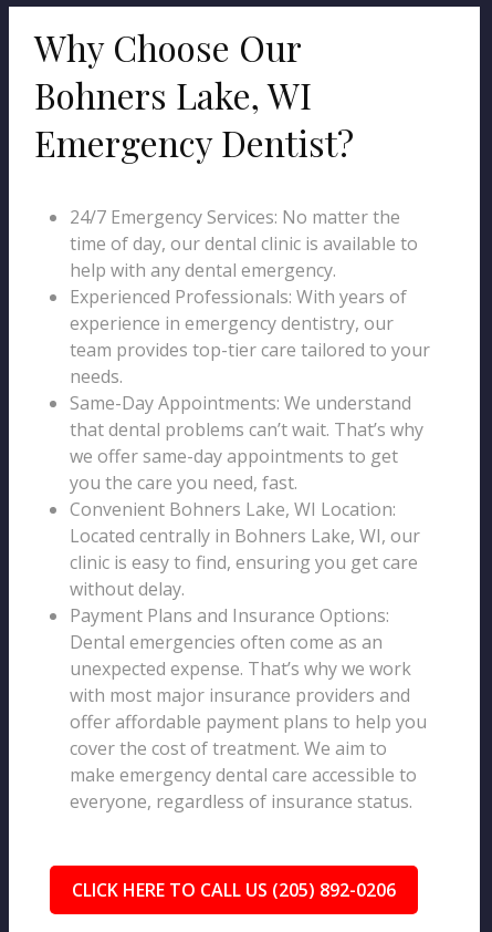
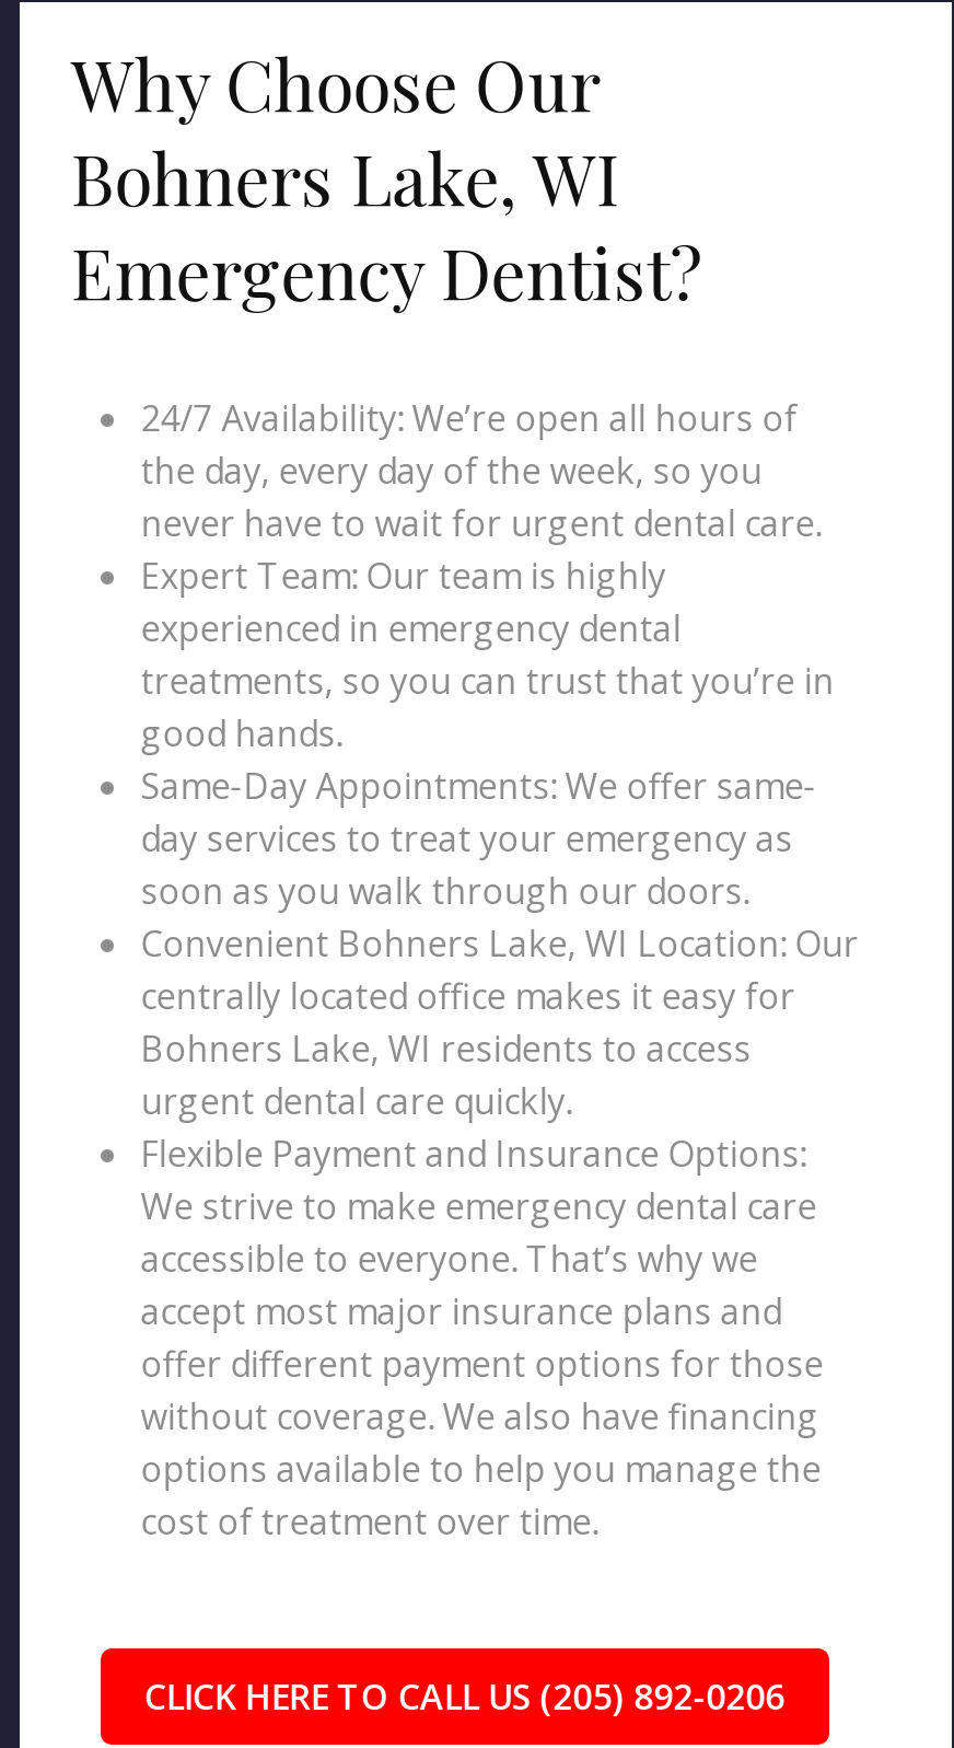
- 24/7 Emergency Services: No matter the
- time of day, our dental clinic is available to
- help with any dental emergency.
- Experienced Professionals: With years of
- experience in emergency dentistry, our
- team provides top-tier care tailored to your
- needs.
- Same-Day Appointments: We understand
- that dental problems can’t wait. That’s why
- we offer same-day appointments to get
- you the care you need, fast.
- Convenient Bohners Lake, WI Location:
- Located centrally in Bohners Lake, WI, our
- clinic is easy to find, ensuring you get care
- without delay.
- Payment Plans and Insurance Options:
- Dental emergencies often come as an
- unexpected expense. That’s why we work
- with most major insurance providers and
- offer affordable payment plans to help you
- cover the cost of treatment. We aim to
- make emergency dental care accessible to
- everyone, regardless of insurance status.
+ 24/7 Availability: We’re open all hours of
+ the day, every day of the week, so you
+ never have to wait for urgent dental care.
+ Expert Team: Our team is highly
+ experienced in emergency dental
+ treatments, so you can trust that you’re in
+ good hands.
+ Same-Day Appointments: We offer same-
+ day services to treat your emergency as
+ soon as you walk through our doors.
+ Convenient Bohners Lake, WI Location: Our
+ centrally located office makes it easy for
+ Bohners Lake, WI residents to access
+ urgent dental care quickly.
+ Flexible Payment and Insurance Options:
+ We strive to make emergency dental care
+ accessible to everyone. That’s why we
+ accept most major insurance plans and
+ offer different payment options for those
+ without coverage. We also have financing
+ options available to help you manage the
+ cost of treatment over time.
